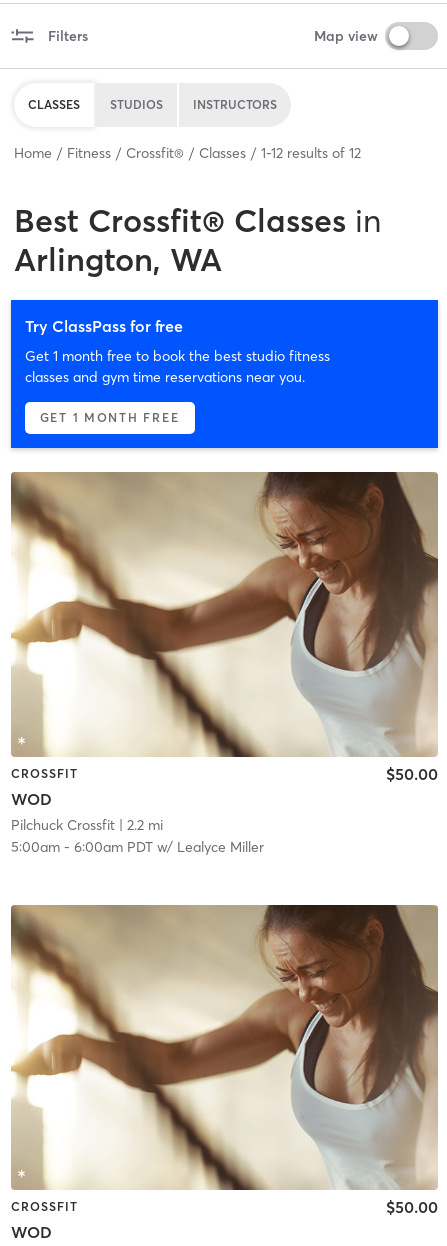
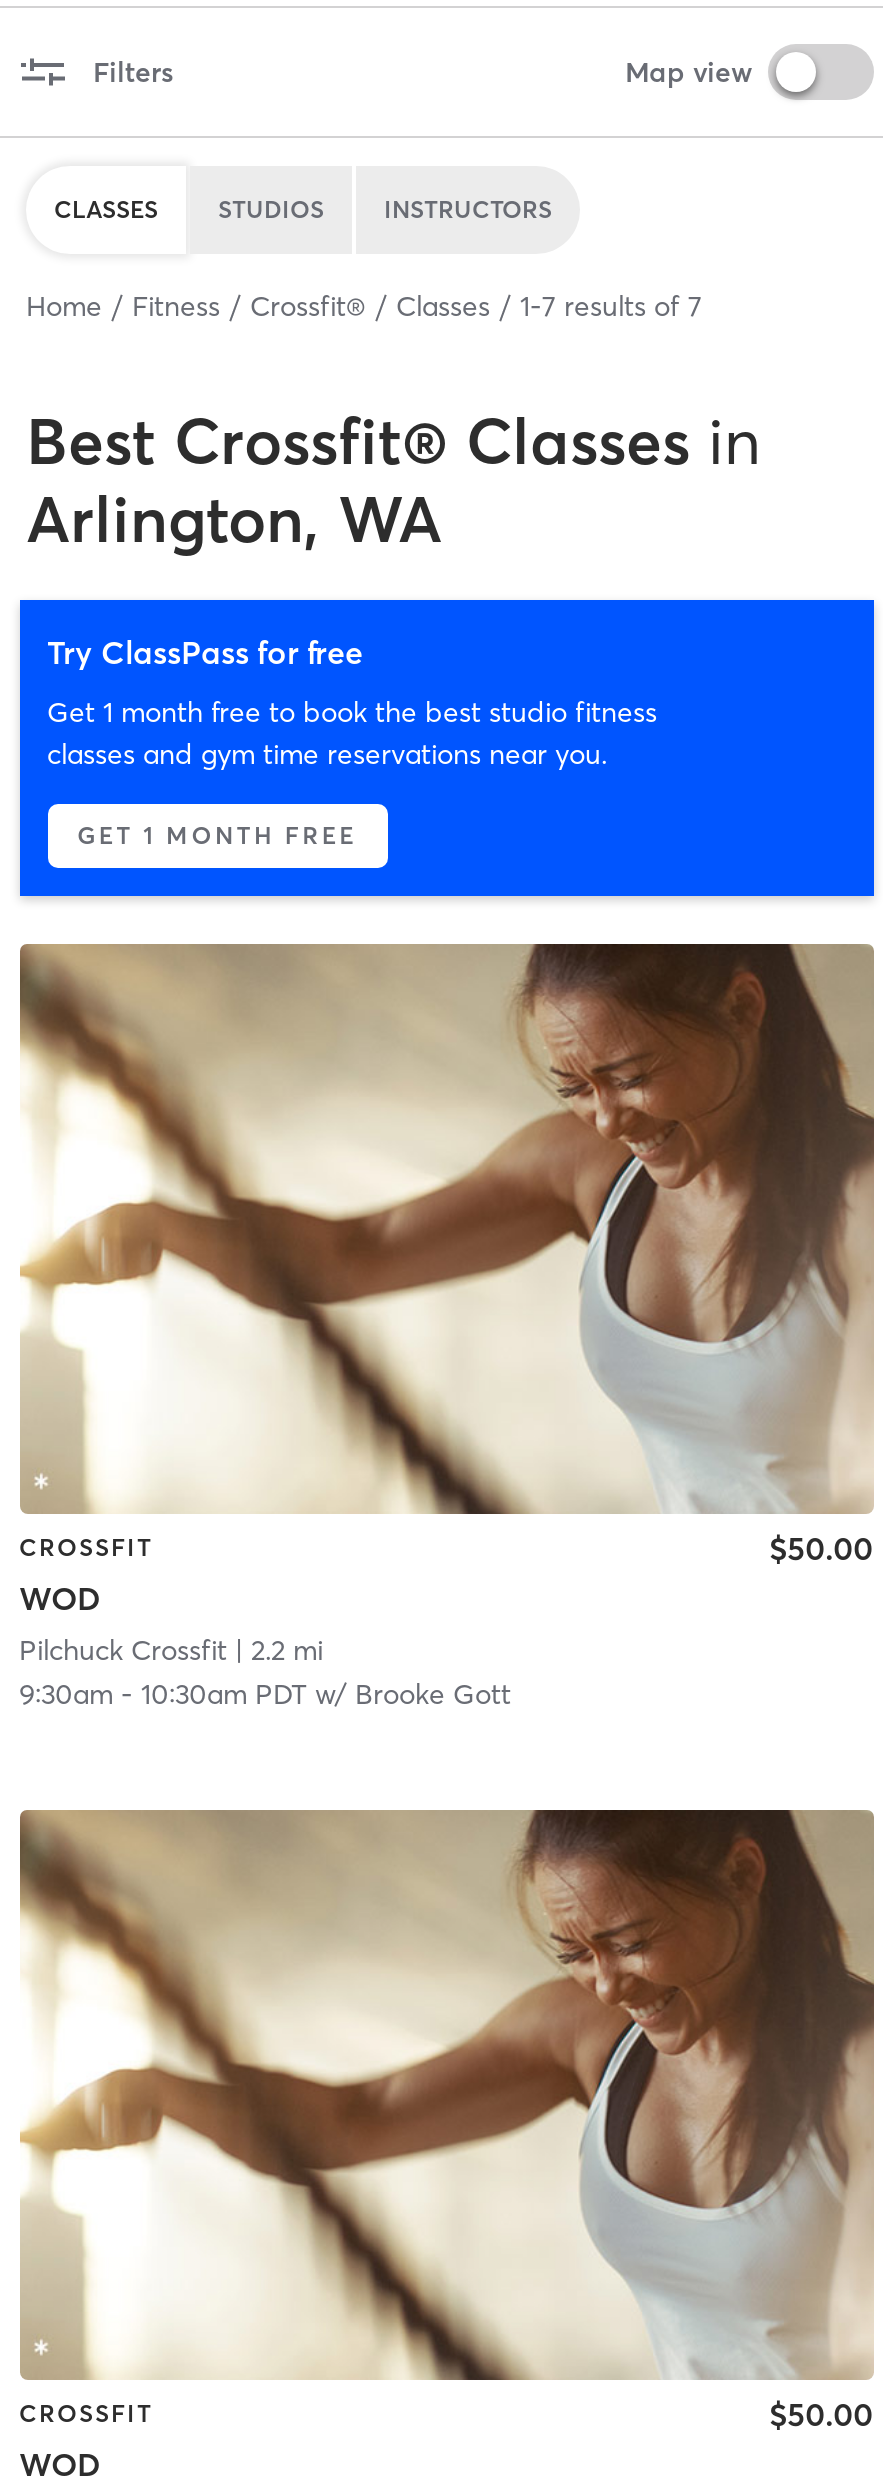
- Home Fitness Crossfit® Classes 1-12 results of 12
+ Home Fitness Crossfit® Classes 1-7 results of 7

- 5:00am - 6:00am PDT w/ Lealyce Miller
+ 9:30am - 10:30am PDT w/ Brooke Gott
